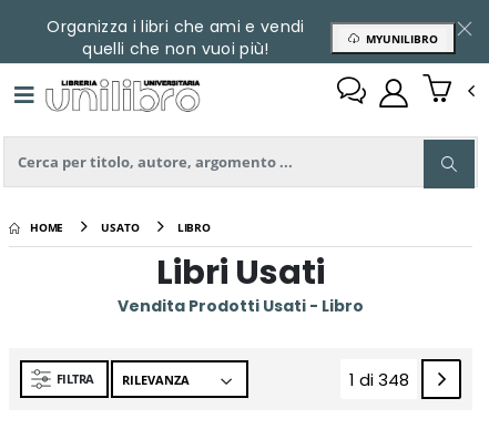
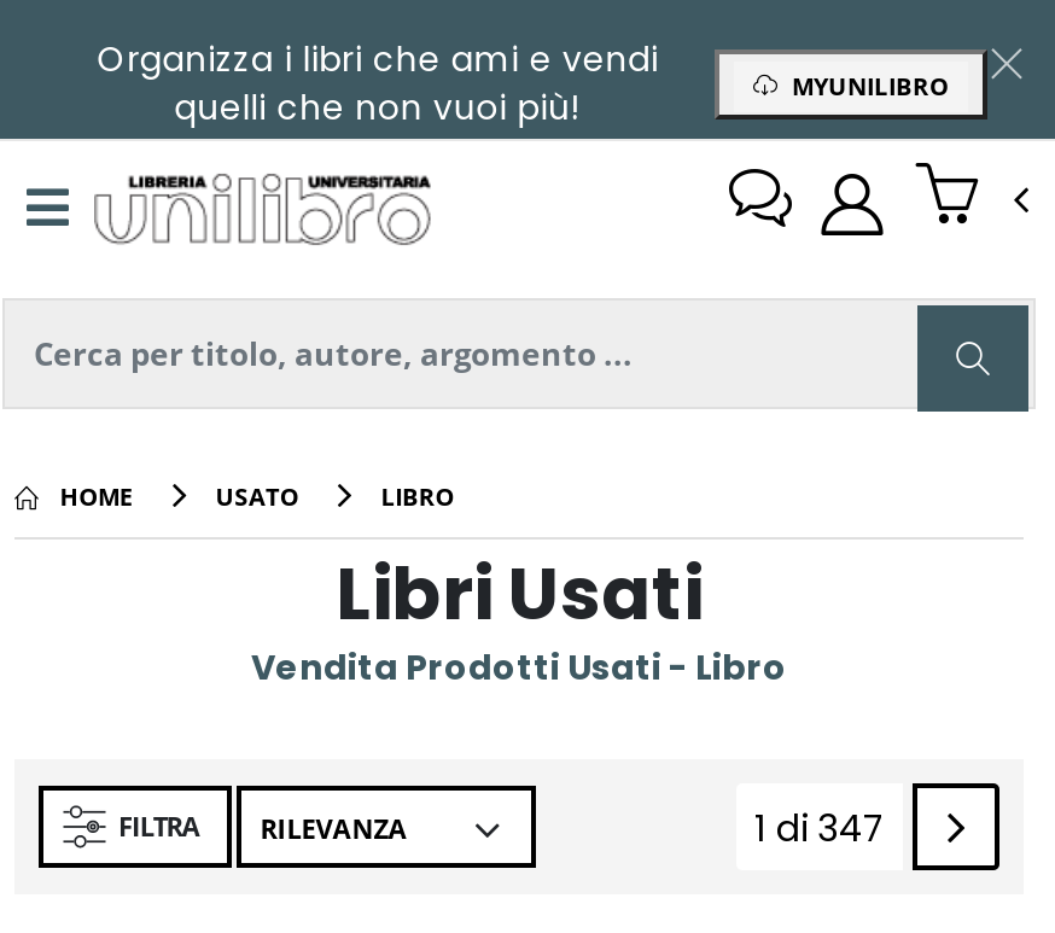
- 1 di 348
+ 1 di 347
